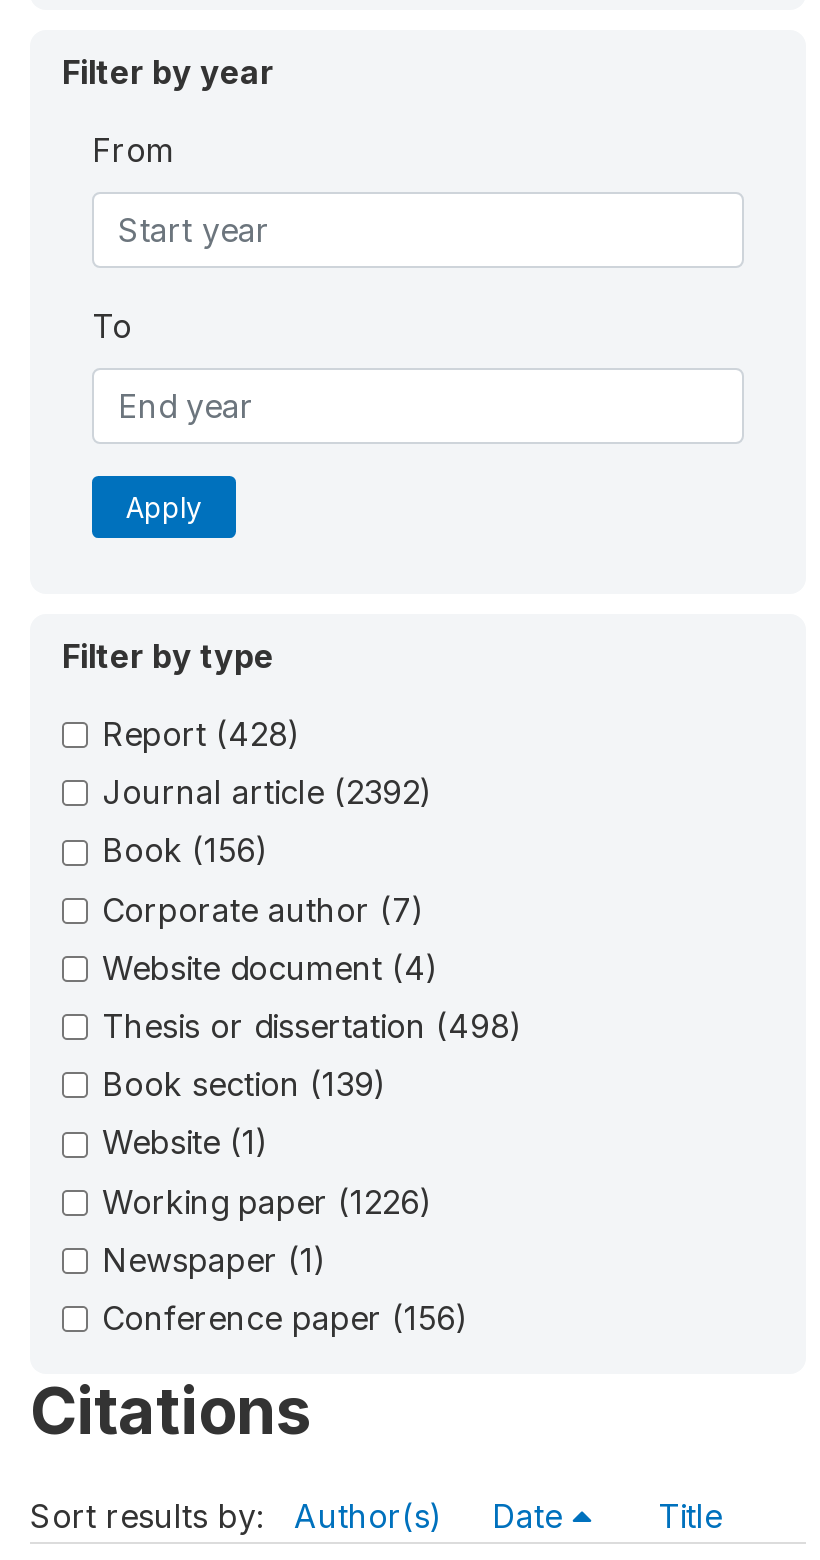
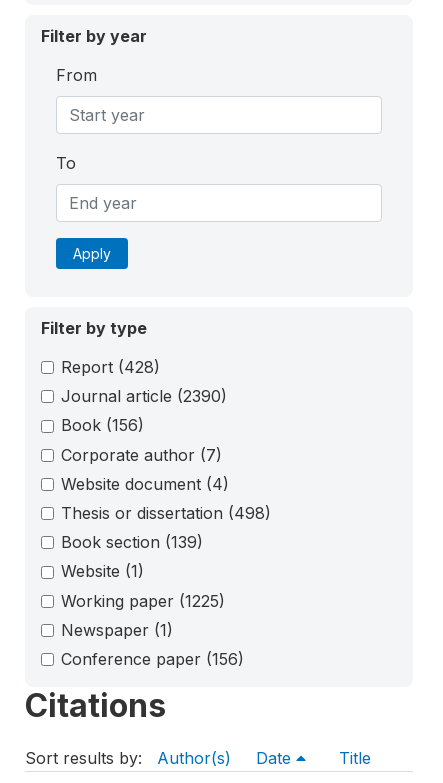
- Journal article (2392)
+ Journal article (2390)

- Working paper (1226)
+ Working paper (1225)
